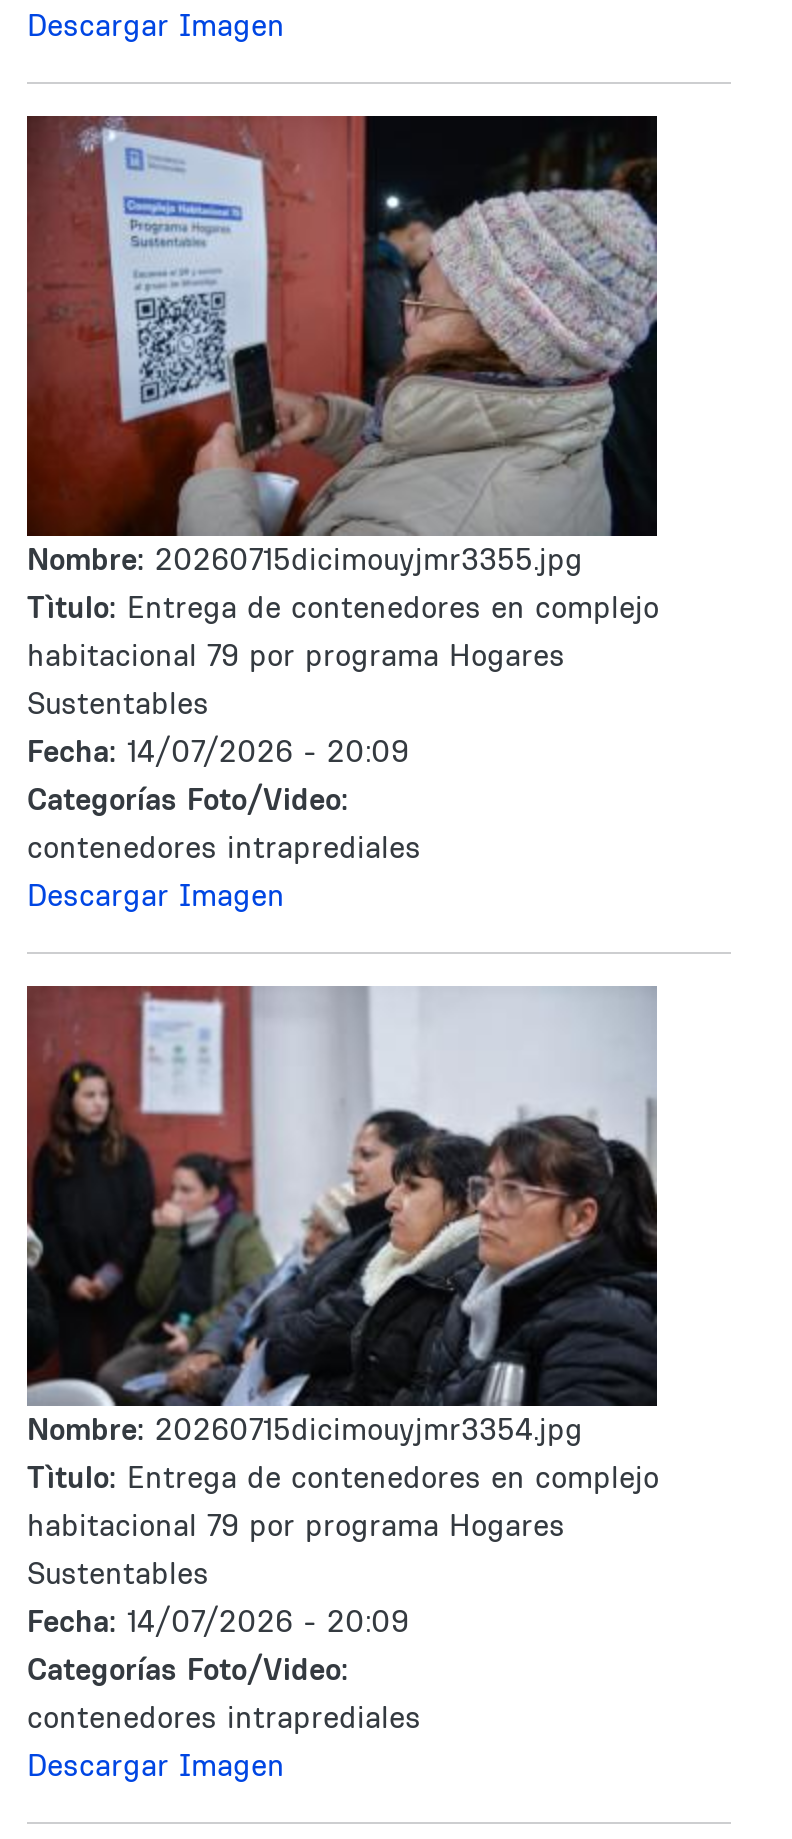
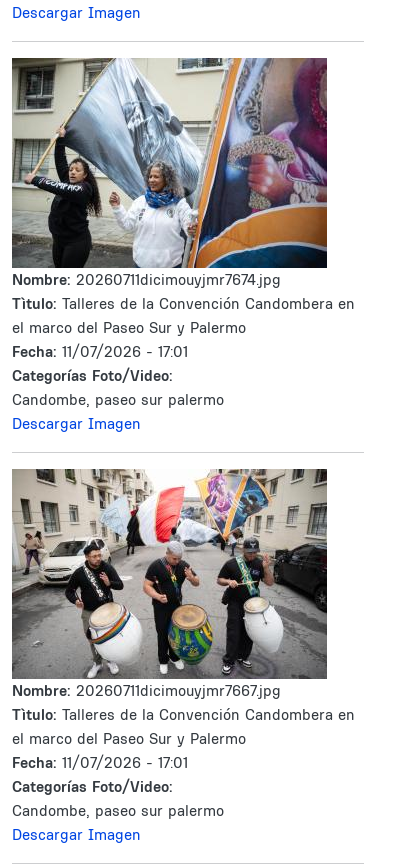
- [image]
- Nombre: 20260715dicimouyjmr3355.jpg
- Tìtulo: Entrega de contenedores en complejo
- habitacional 79 por programa Hogares
- Sustentables
- Fecha: 14/07/2026 - 20:09
+ [image]
+ Nombre: 20260711dicimouyjmr7674.jpg
+ Tìtulo: Talleres de la Convención Candombera en
+ el marco del Paseo Sur y Palermo
+ Fecha: 11/07/2026 - 17:01

- contenedores intraprediales
+ Candombe, paseo sur palermo

- [image]
- Nombre: 20260715dicimouyjmr3354.jpg
- Tìtulo: Entrega de contenedores en complejo
- habitacional 79 por programa Hogares
- Sustentables
- Fecha: 14/07/2026 - 20:09
+ [image]
+ Nombre: 20260711dicimouyjmr7667.jpg
+ Tìtulo: Talleres de la Convención Candombera en
+ el marco del Paseo Sur y Palermo
+ Fecha: 11/07/2026 - 17:01

- contenedores intraprediales
+ Candombe, paseo sur palermo
